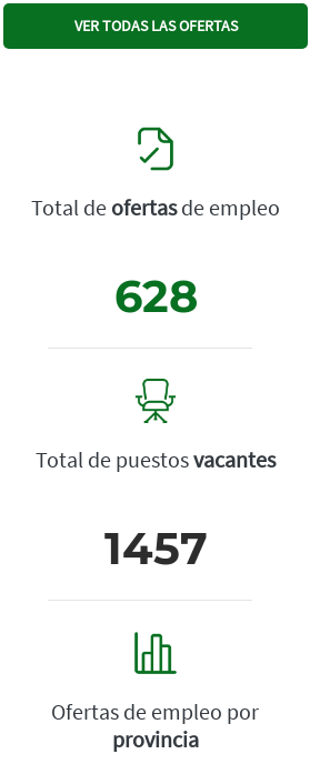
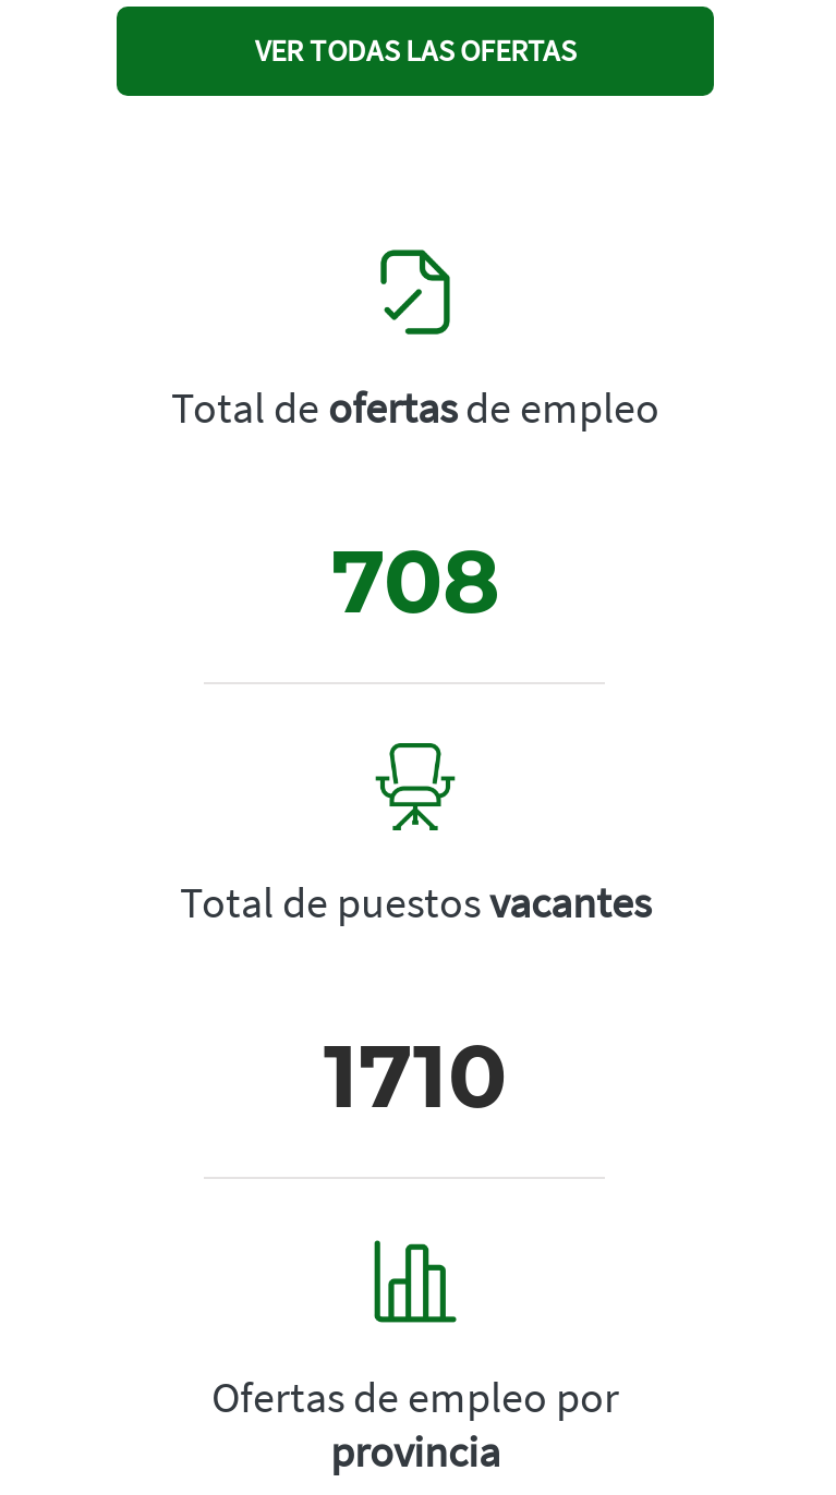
- 628
+ 708

- 1457
+ 1710
